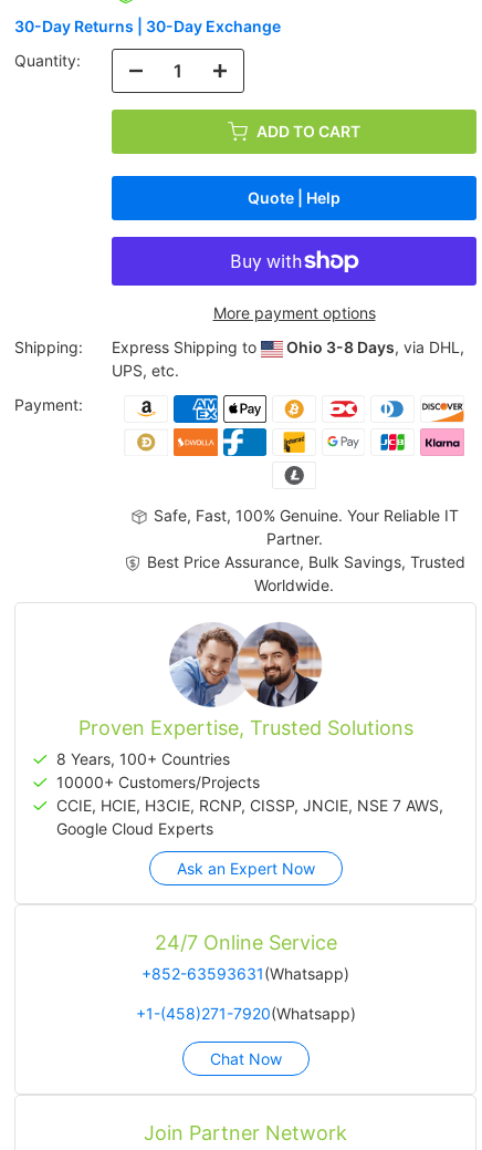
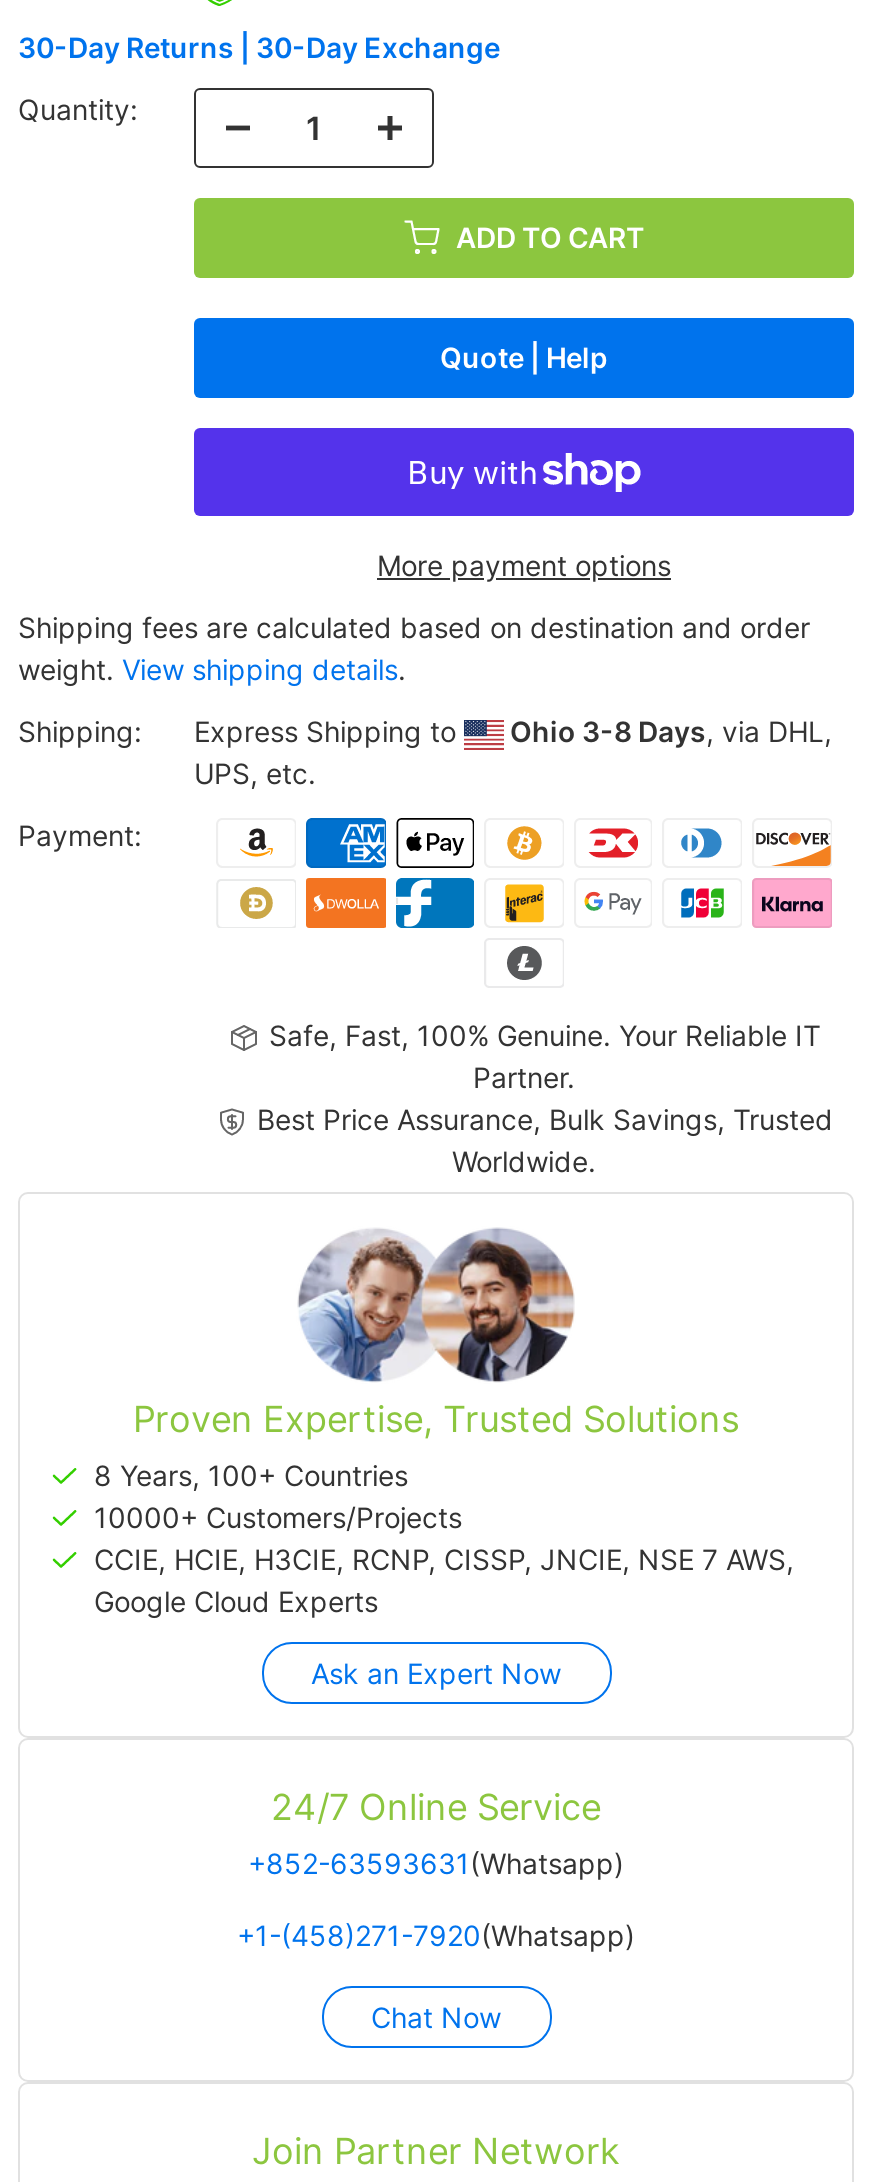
+ Shipping fees are calculated based on destination and order
+ weight. View shipping details.
